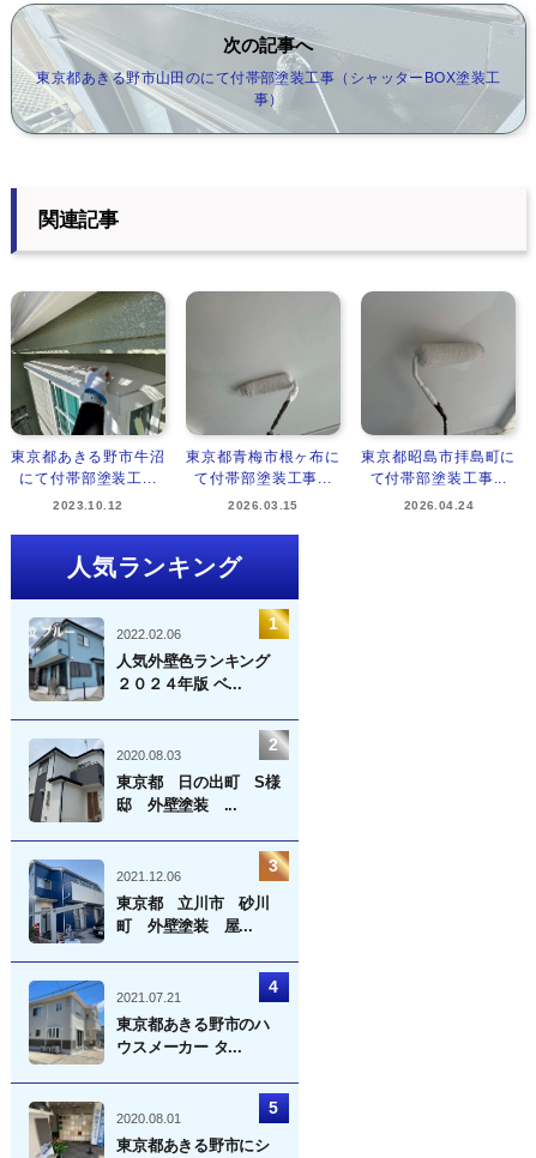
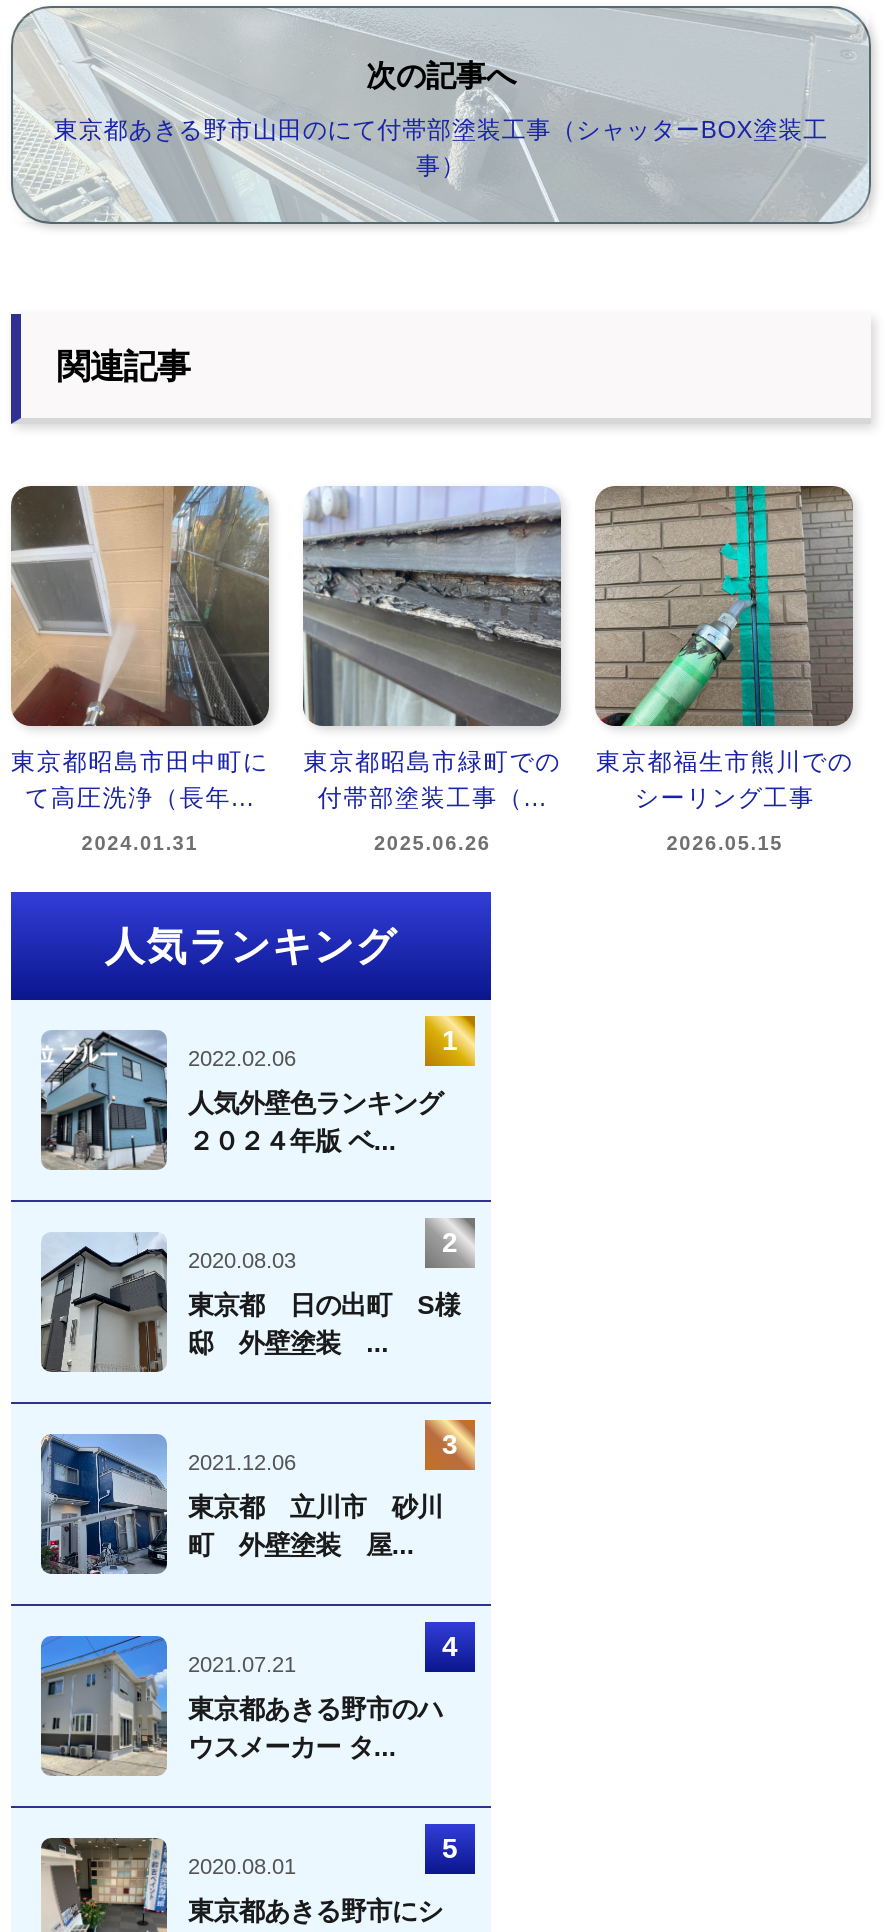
- [image]
- 東京都あきる野市牛沼
- にて付帯部塗装工...
+ [image]
+ 東京都昭島市田中町に
+ て高圧洗浄（長年...

- [image]
- 東京都青梅市根ヶ布に
- て付帯部塗装工事...
+ [image]
+ 東京都昭島市緑町での
+ 付帯部塗装工事（...

- [image]
- 東京都昭島市拝島町に
- て付帯部塗装工事...
+ [image]
+ 東京都福生市熊川での
+ シーリング工事

- 2023.10.12
+ 2024.01.31

- 2026.03.15
+ 2025.06.26

- 2026.04.24
+ 2026.05.15
